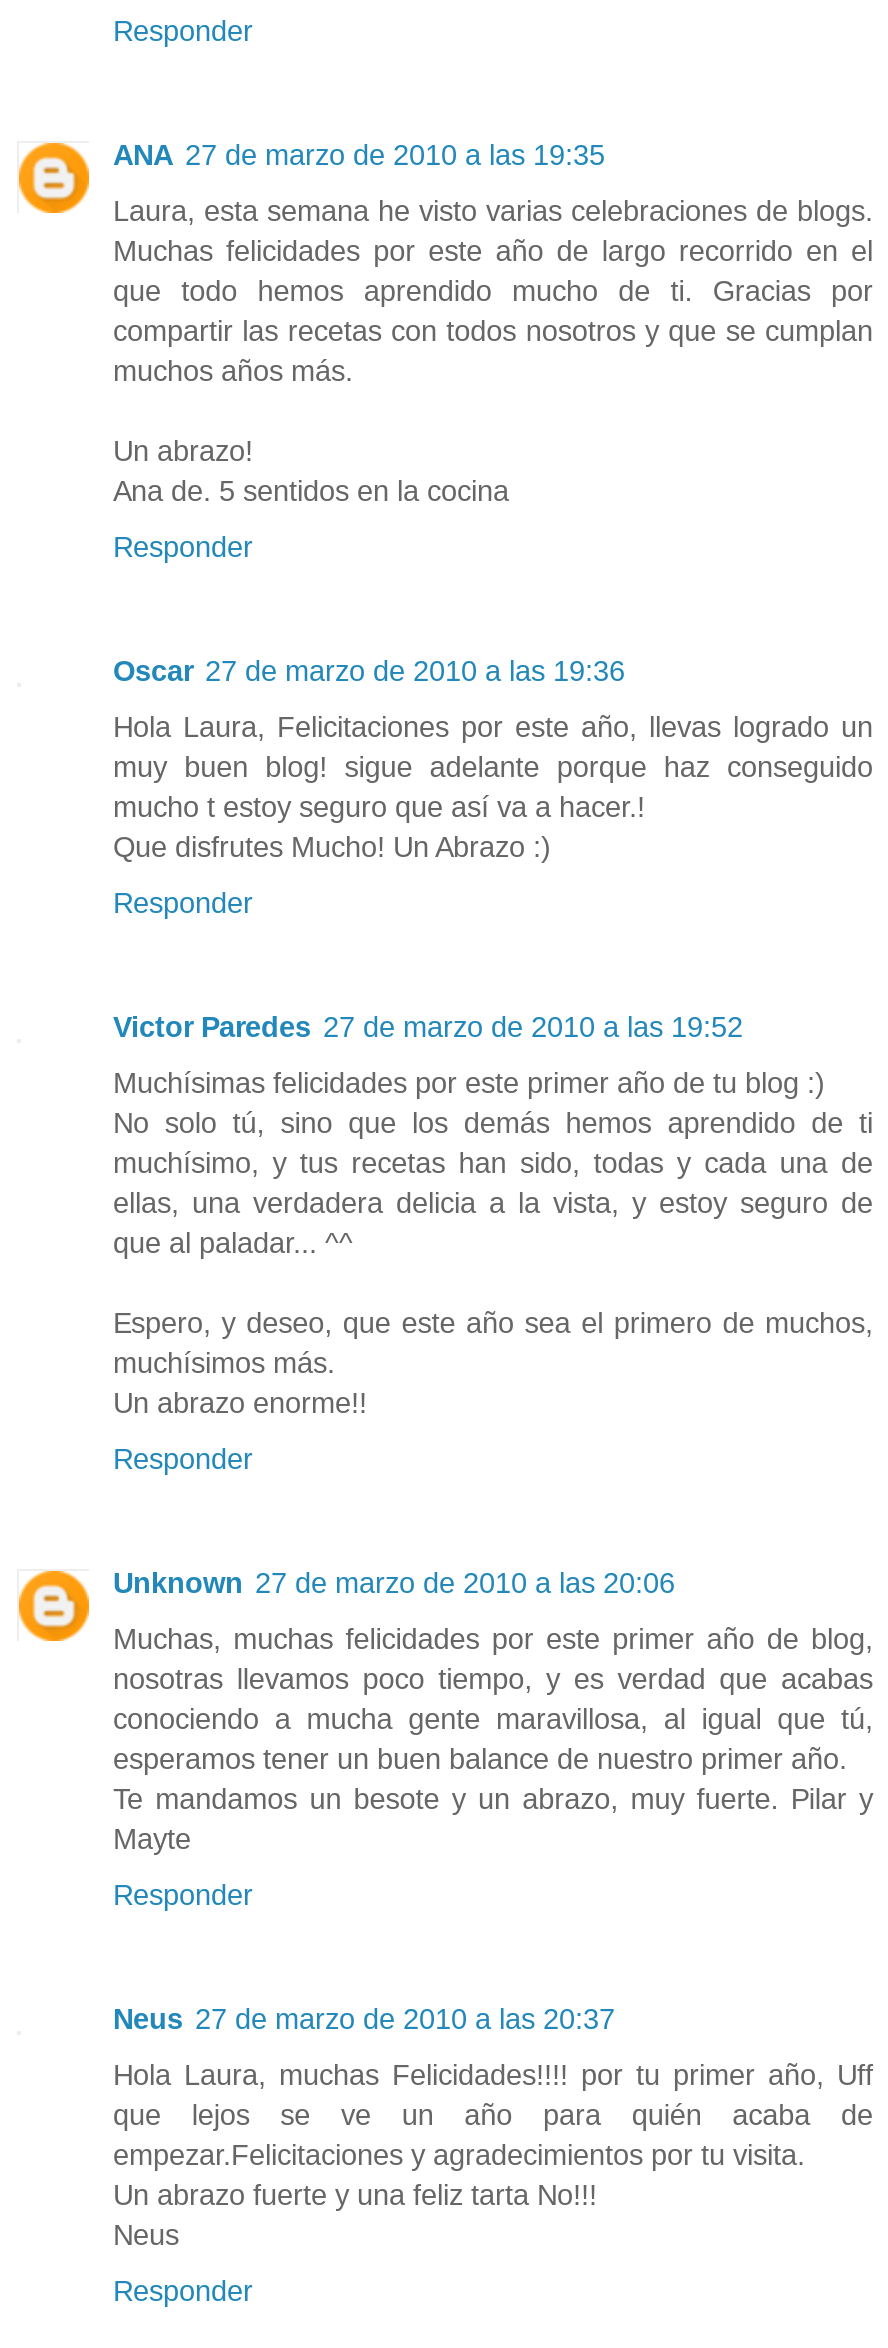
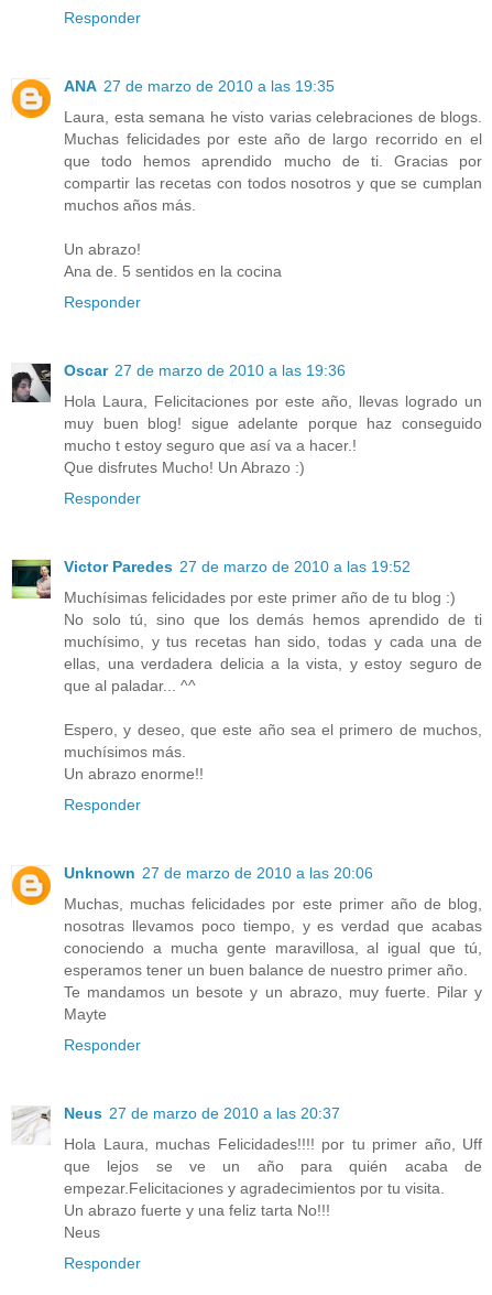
+ [image]

+ [image]

+ [image]
